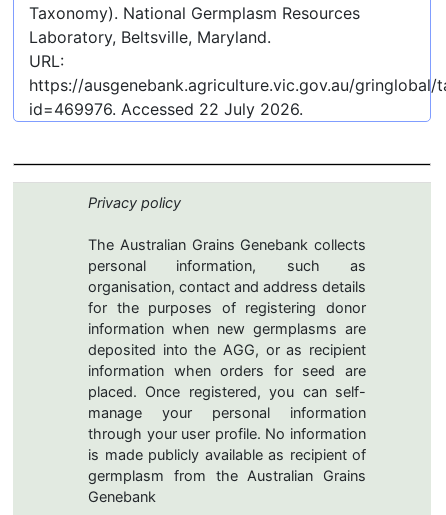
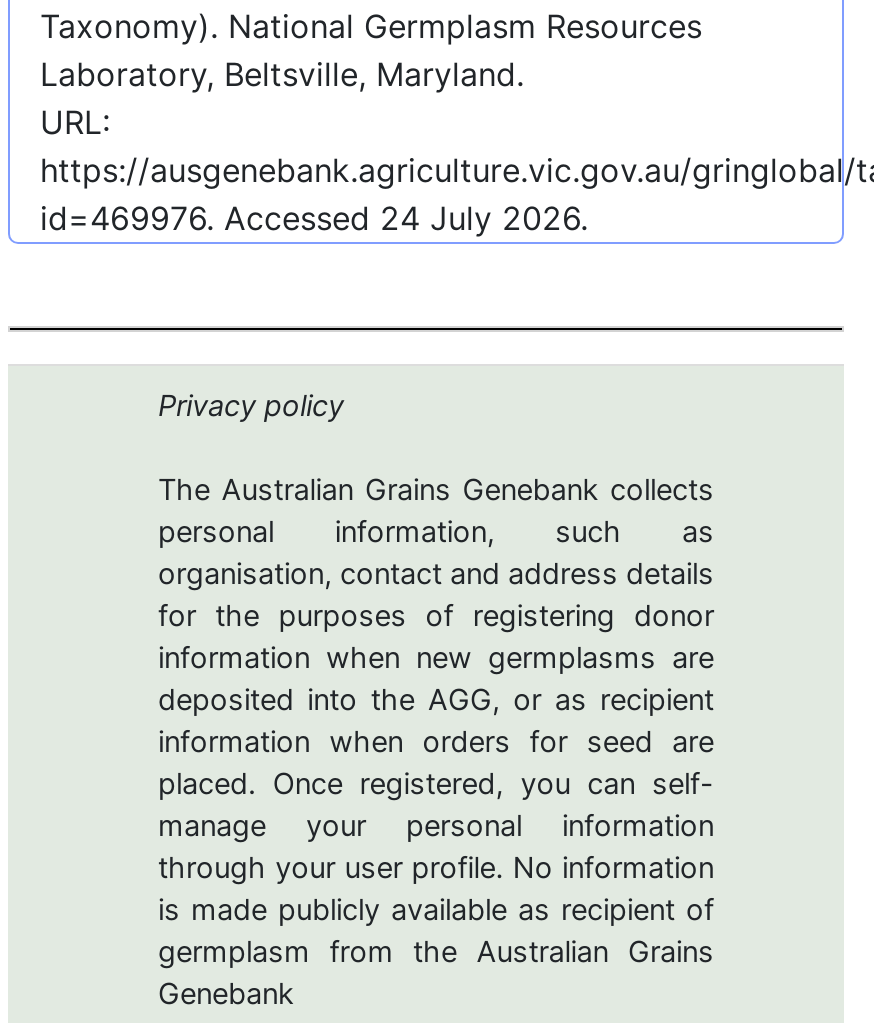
- id=469976. Accessed 22 July 2026.
+ id=469976. Accessed 24 July 2026.
